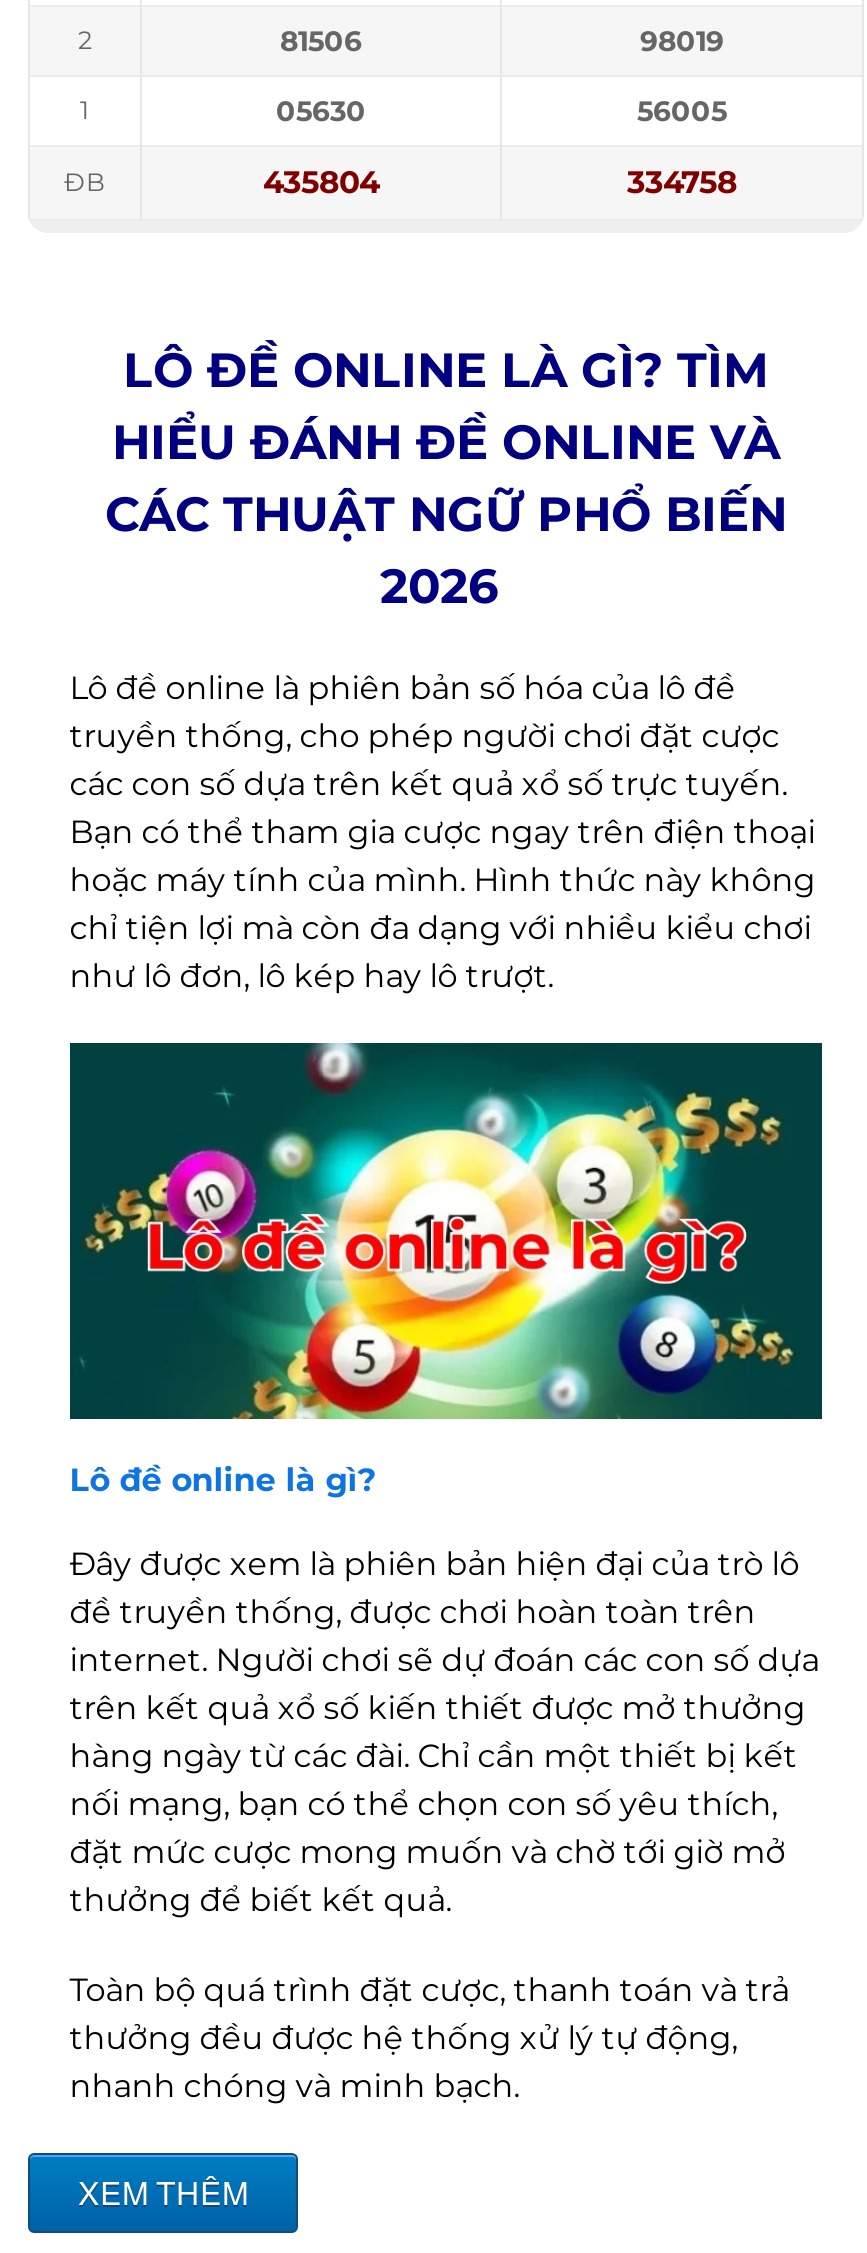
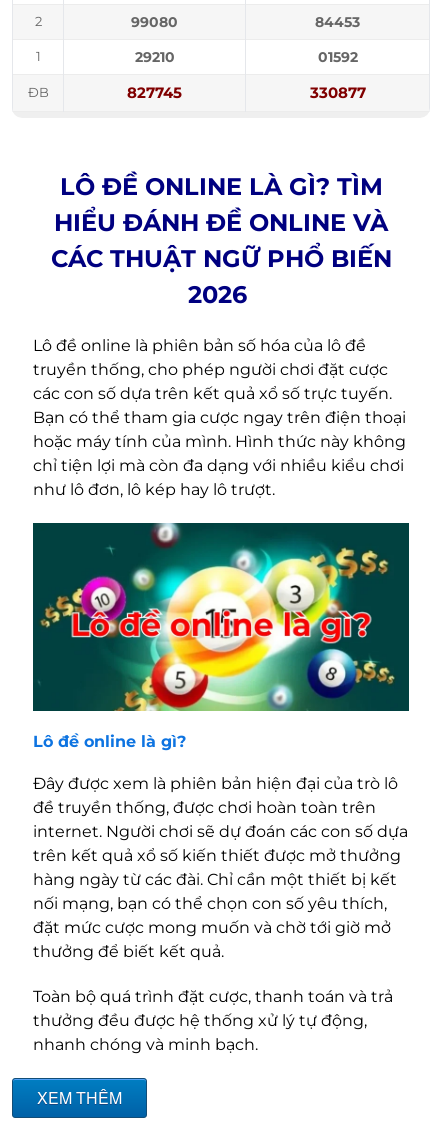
- 81506
+ 99080

- 98019
+ 84453

- 05630
+ 29210

- 56005
+ 01592

- 435804
+ 827745

- 334758
+ 330877
